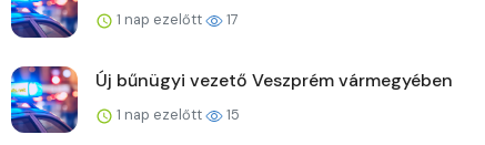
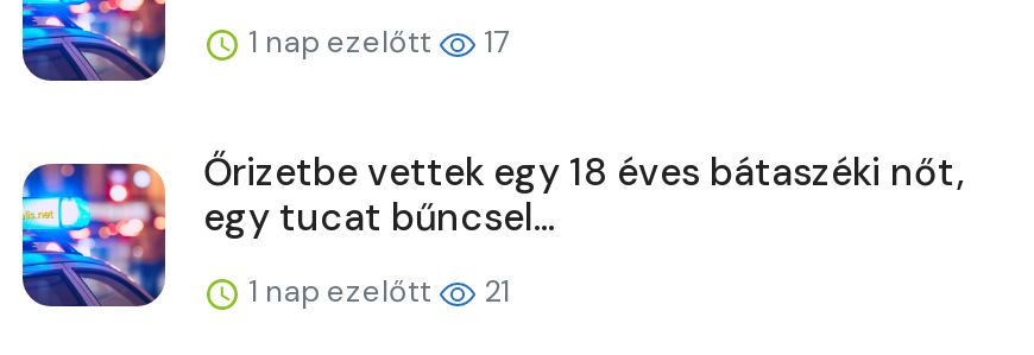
- [image]
- Új bűnügyi vezető Veszprém vármegyében
+ [image]
+ Őrizetbe vettek egy 18 éves bátaszéki nőt,
+ egy tucat bűncsel...

- 15
+ 21
